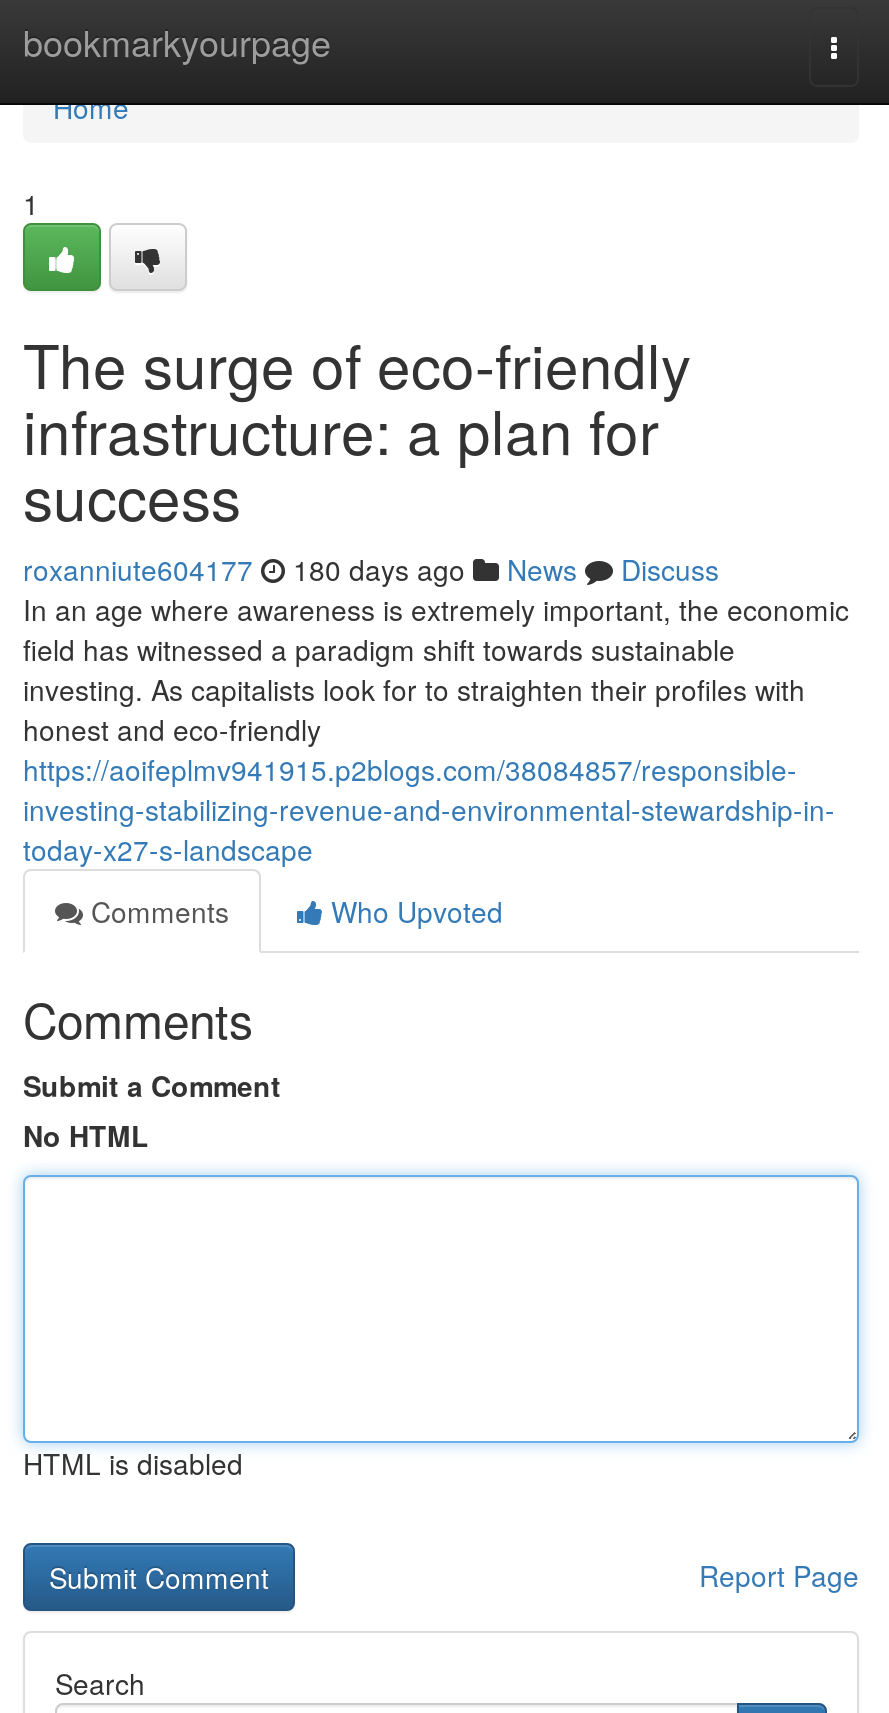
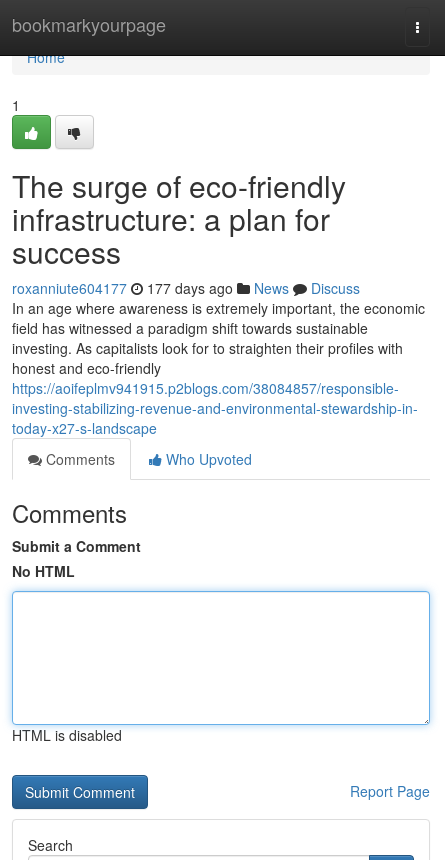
- roxanniute604177 180 days ago News Discuss
+ roxanniute604177 177 days ago News Discuss
